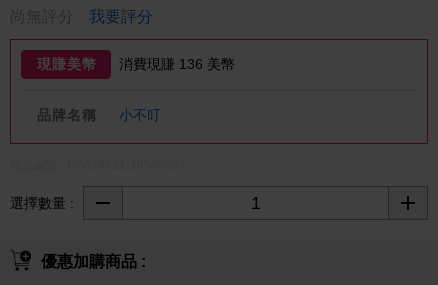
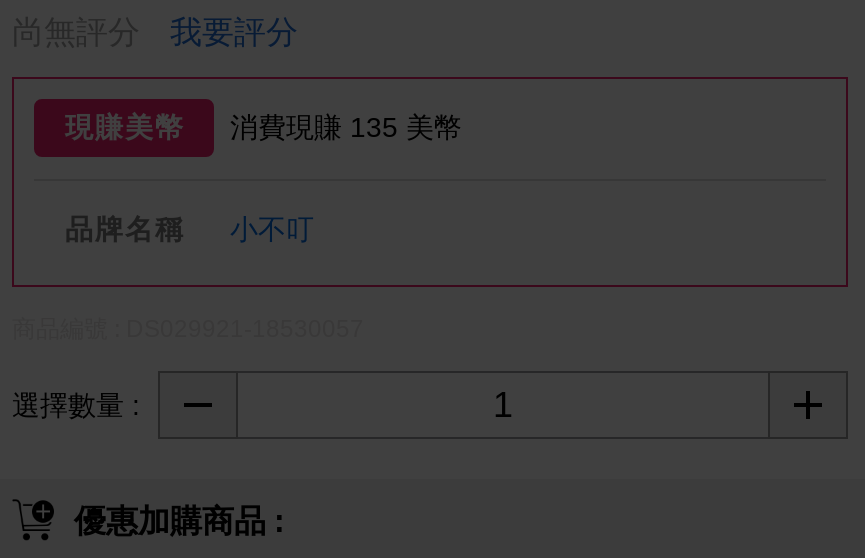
- 消費現賺 136 美幣
+ 消費現賺 135 美幣
